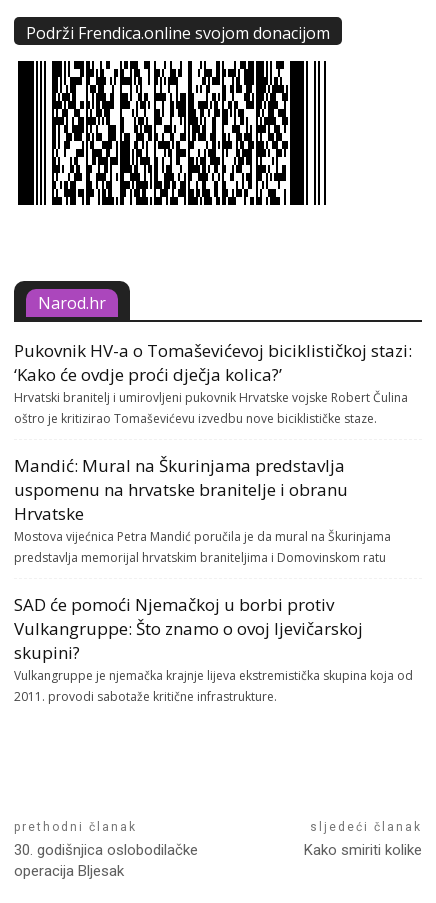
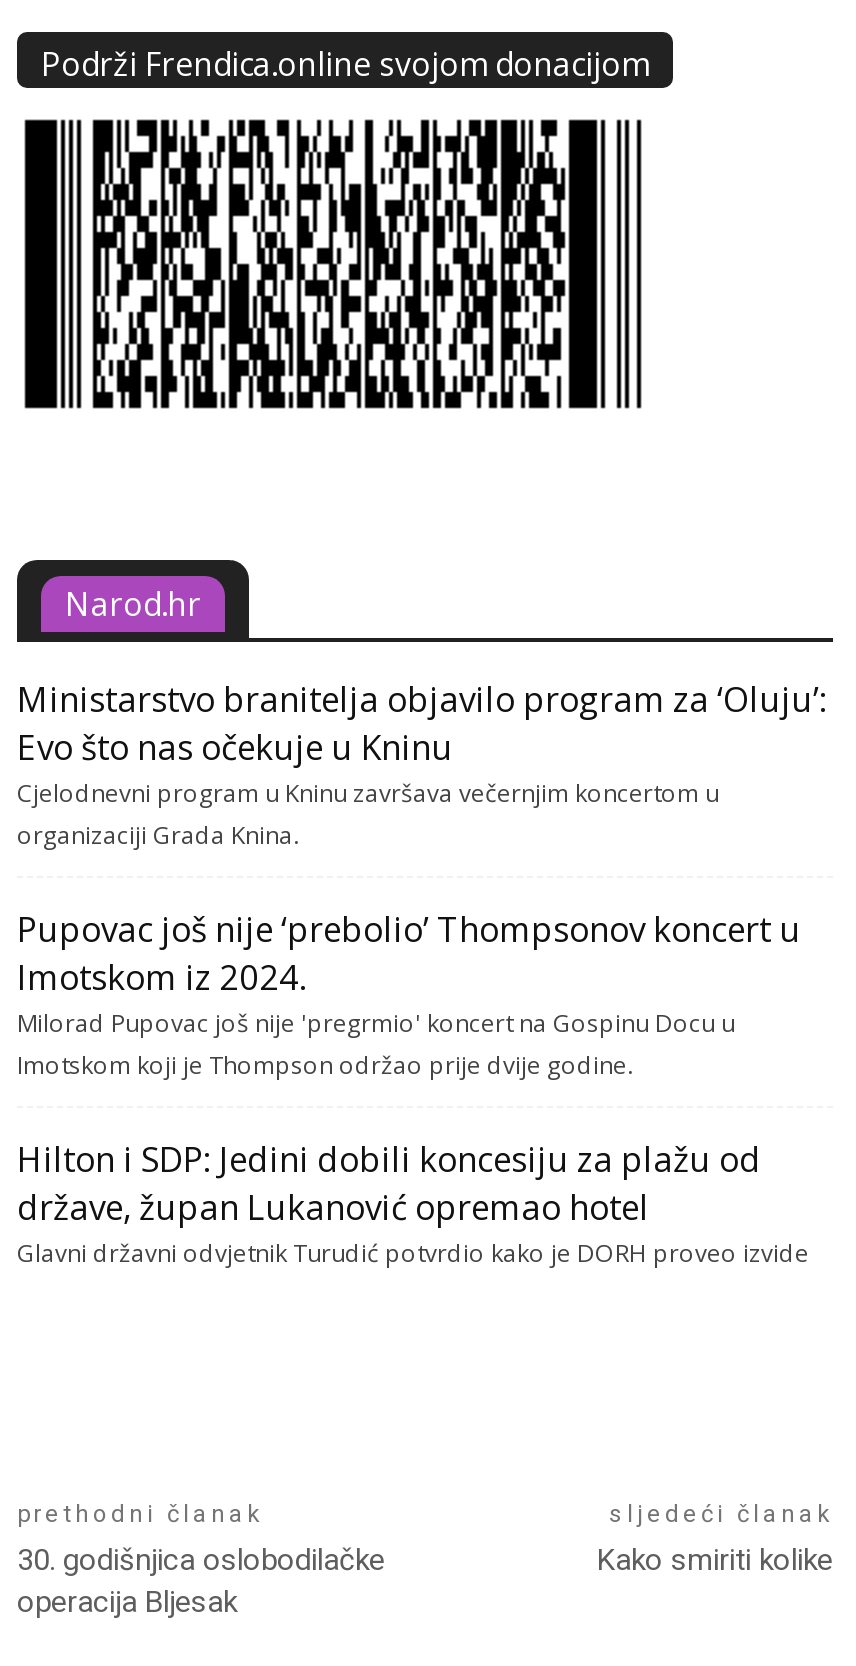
- Pukovnik HV-a o Tomaševićevoj biciklističkoj stazi:
- ‘Kako će ovdje proći dječja kolica?’
- Hrvatski branitelj i umirovljeni pukovnik Hrvatske vojske Robert Čulina
- oštro je kritizirao Tomaševićevu izvedbu nove biciklističke staze.
+ Ministarstvo branitelja objavilo program za ‘Oluju’:
+ Evo što nas očekuje u Kninu
+ Cjelodnevni program u Kninu završava večernjim koncertom u
+ organizaciji Grada Knina.

- Mandić: Mural na Škurinjama predstavlja
- uspomenu na hrvatske branitelje i obranu
- Hrvatske
- Mostova vijećnica Petra Mandić poručila je da mural na Škurinjama
- predstavlja memorijal hrvatskim braniteljima i Domovinskom ratu
+ Pupovac još nije ‘prebolio’ Thompsonov koncert u
+ Imotskom iz 2024.
+ Milorad Pupovac još nije 'pregrmio' koncert na Gospinu Docu u
+ Imotskom koji je Thompson održao prije dvije godine.

- SAD će pomoći Njemačkoj u borbi protiv
- Vulkangruppe: Što znamo o ovoj ljevičarskoj
- skupini?
- Vulkangruppe je njemačka krajnje lijeva ekstremistička skupina koja od
- 2011. provodi sabotaže kritične infrastrukture.
+ Hilton i SDP: Jedini dobili koncesiju za plažu od
+ države, župan Lukanović opremao hotel
+ Glavni državni odvjetnik Turudić potvrdio kako je DORH proveo izvide
